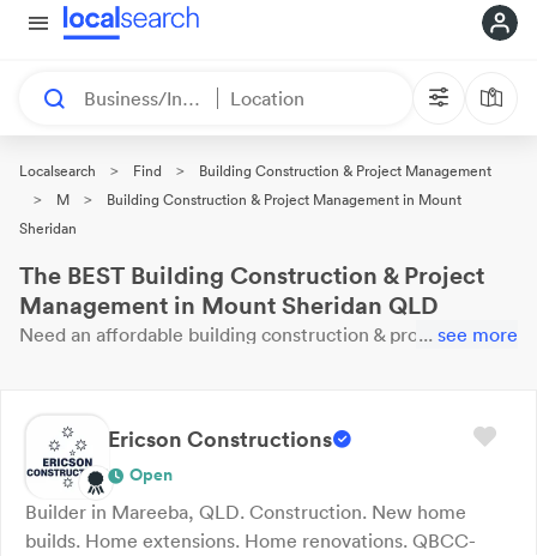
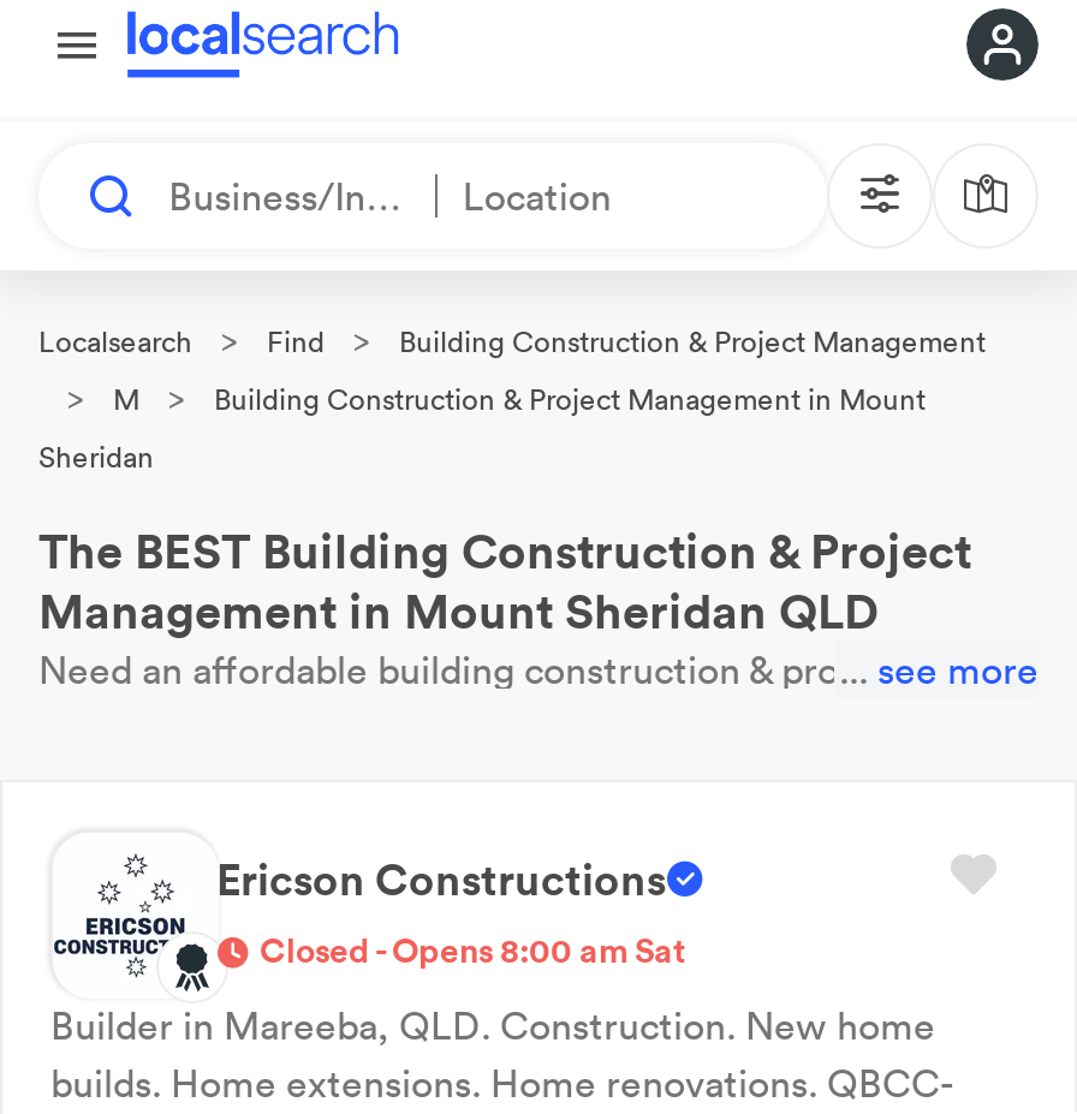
- Open
+ Closed - Opens 8:00 am Sat
